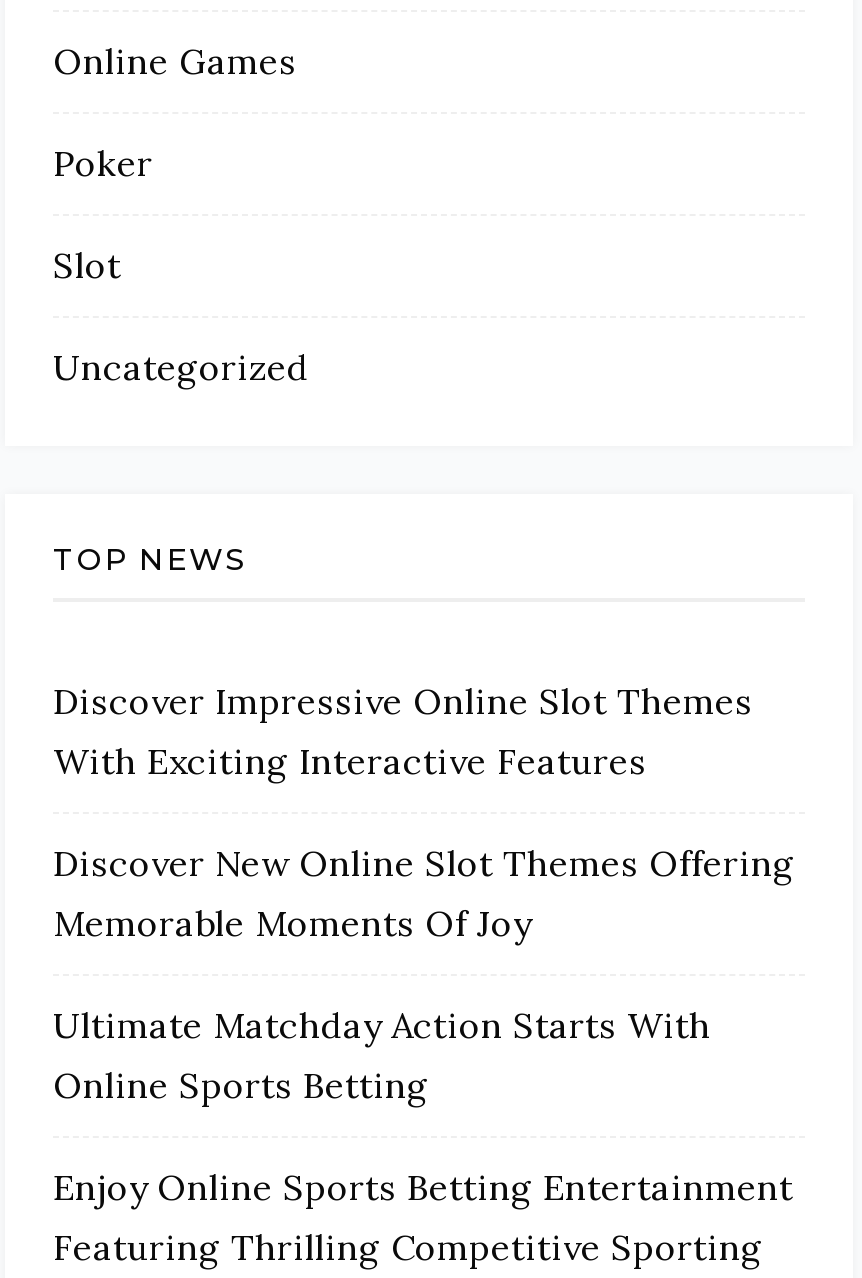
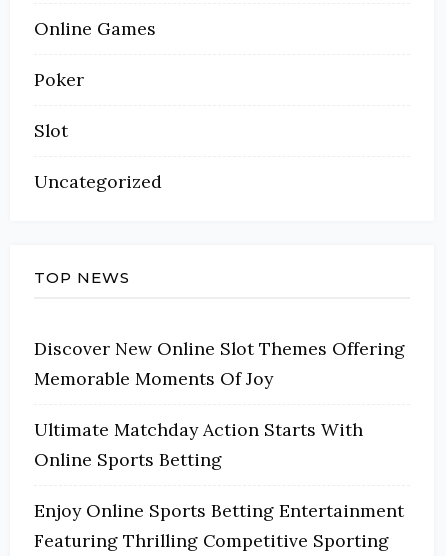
- Discover Impressive Online Slot Themes
- With Exciting Interactive Features
